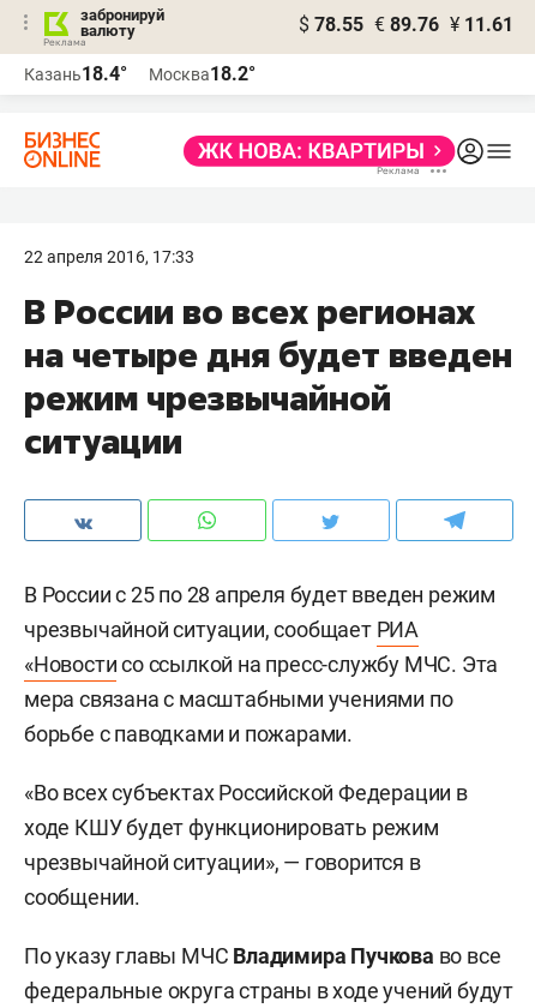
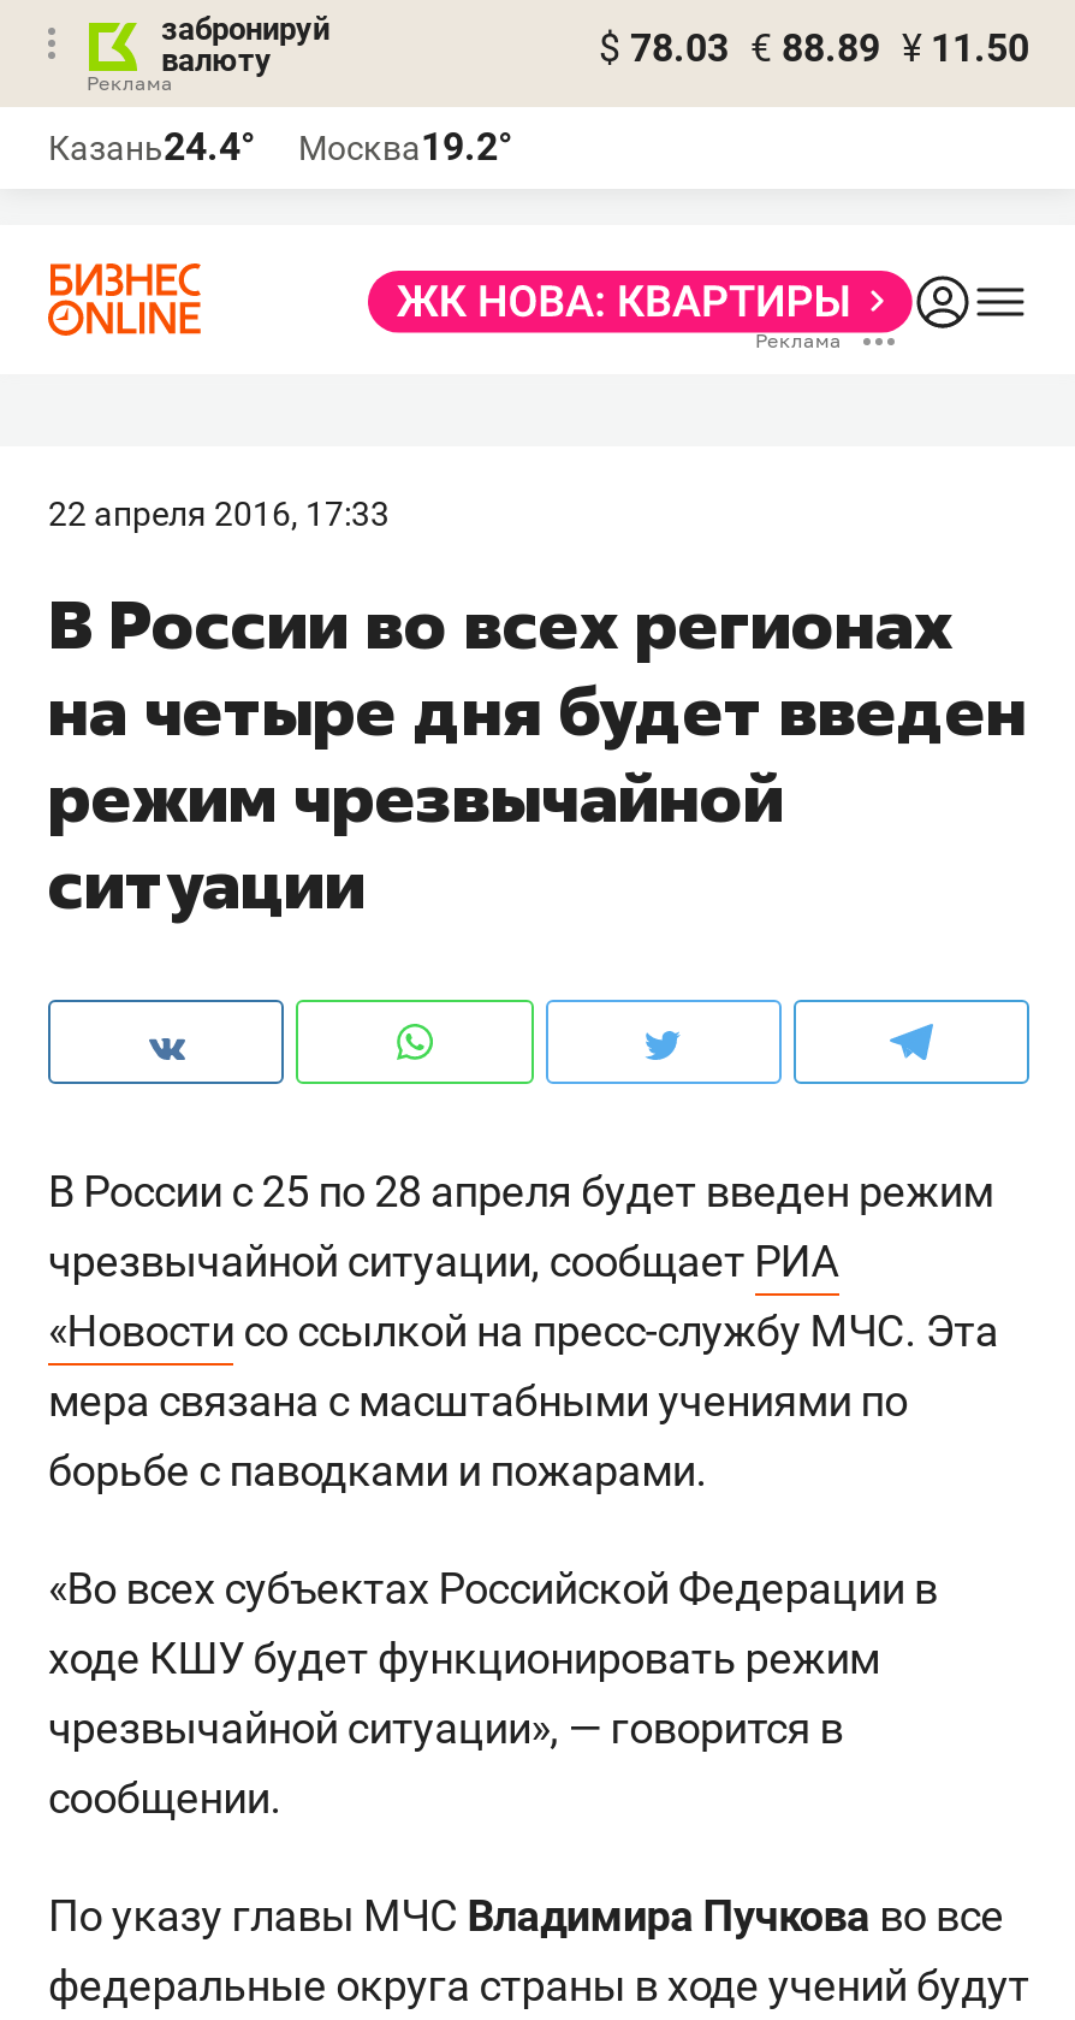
- $ 78.55 € 89.76 ¥ 11.61
+ $ 78.03 € 88.89 ¥ 11.50

- Казань18.4°
+ Казань24.4°

- Москва18.2°
+ Москва19.2°
